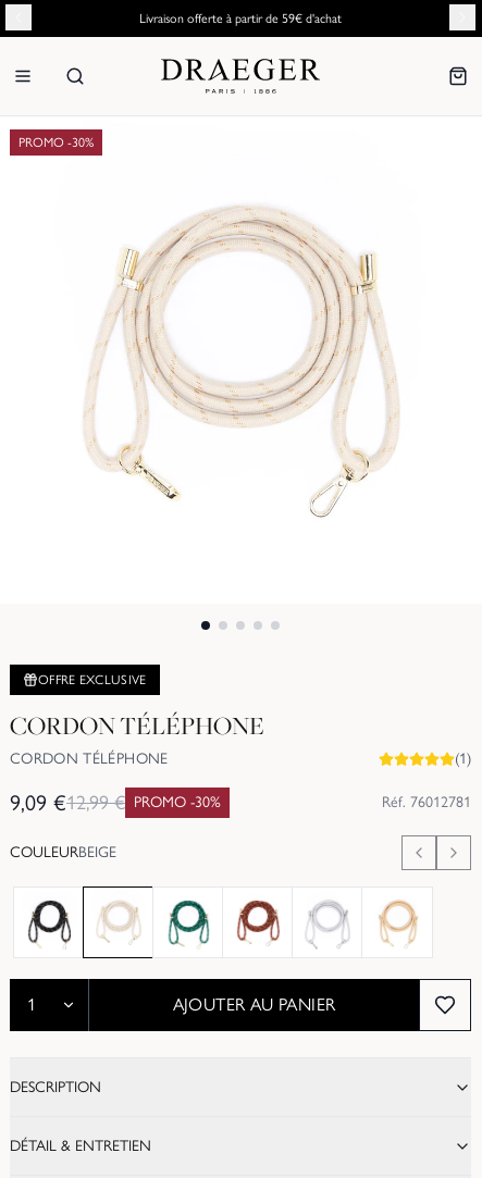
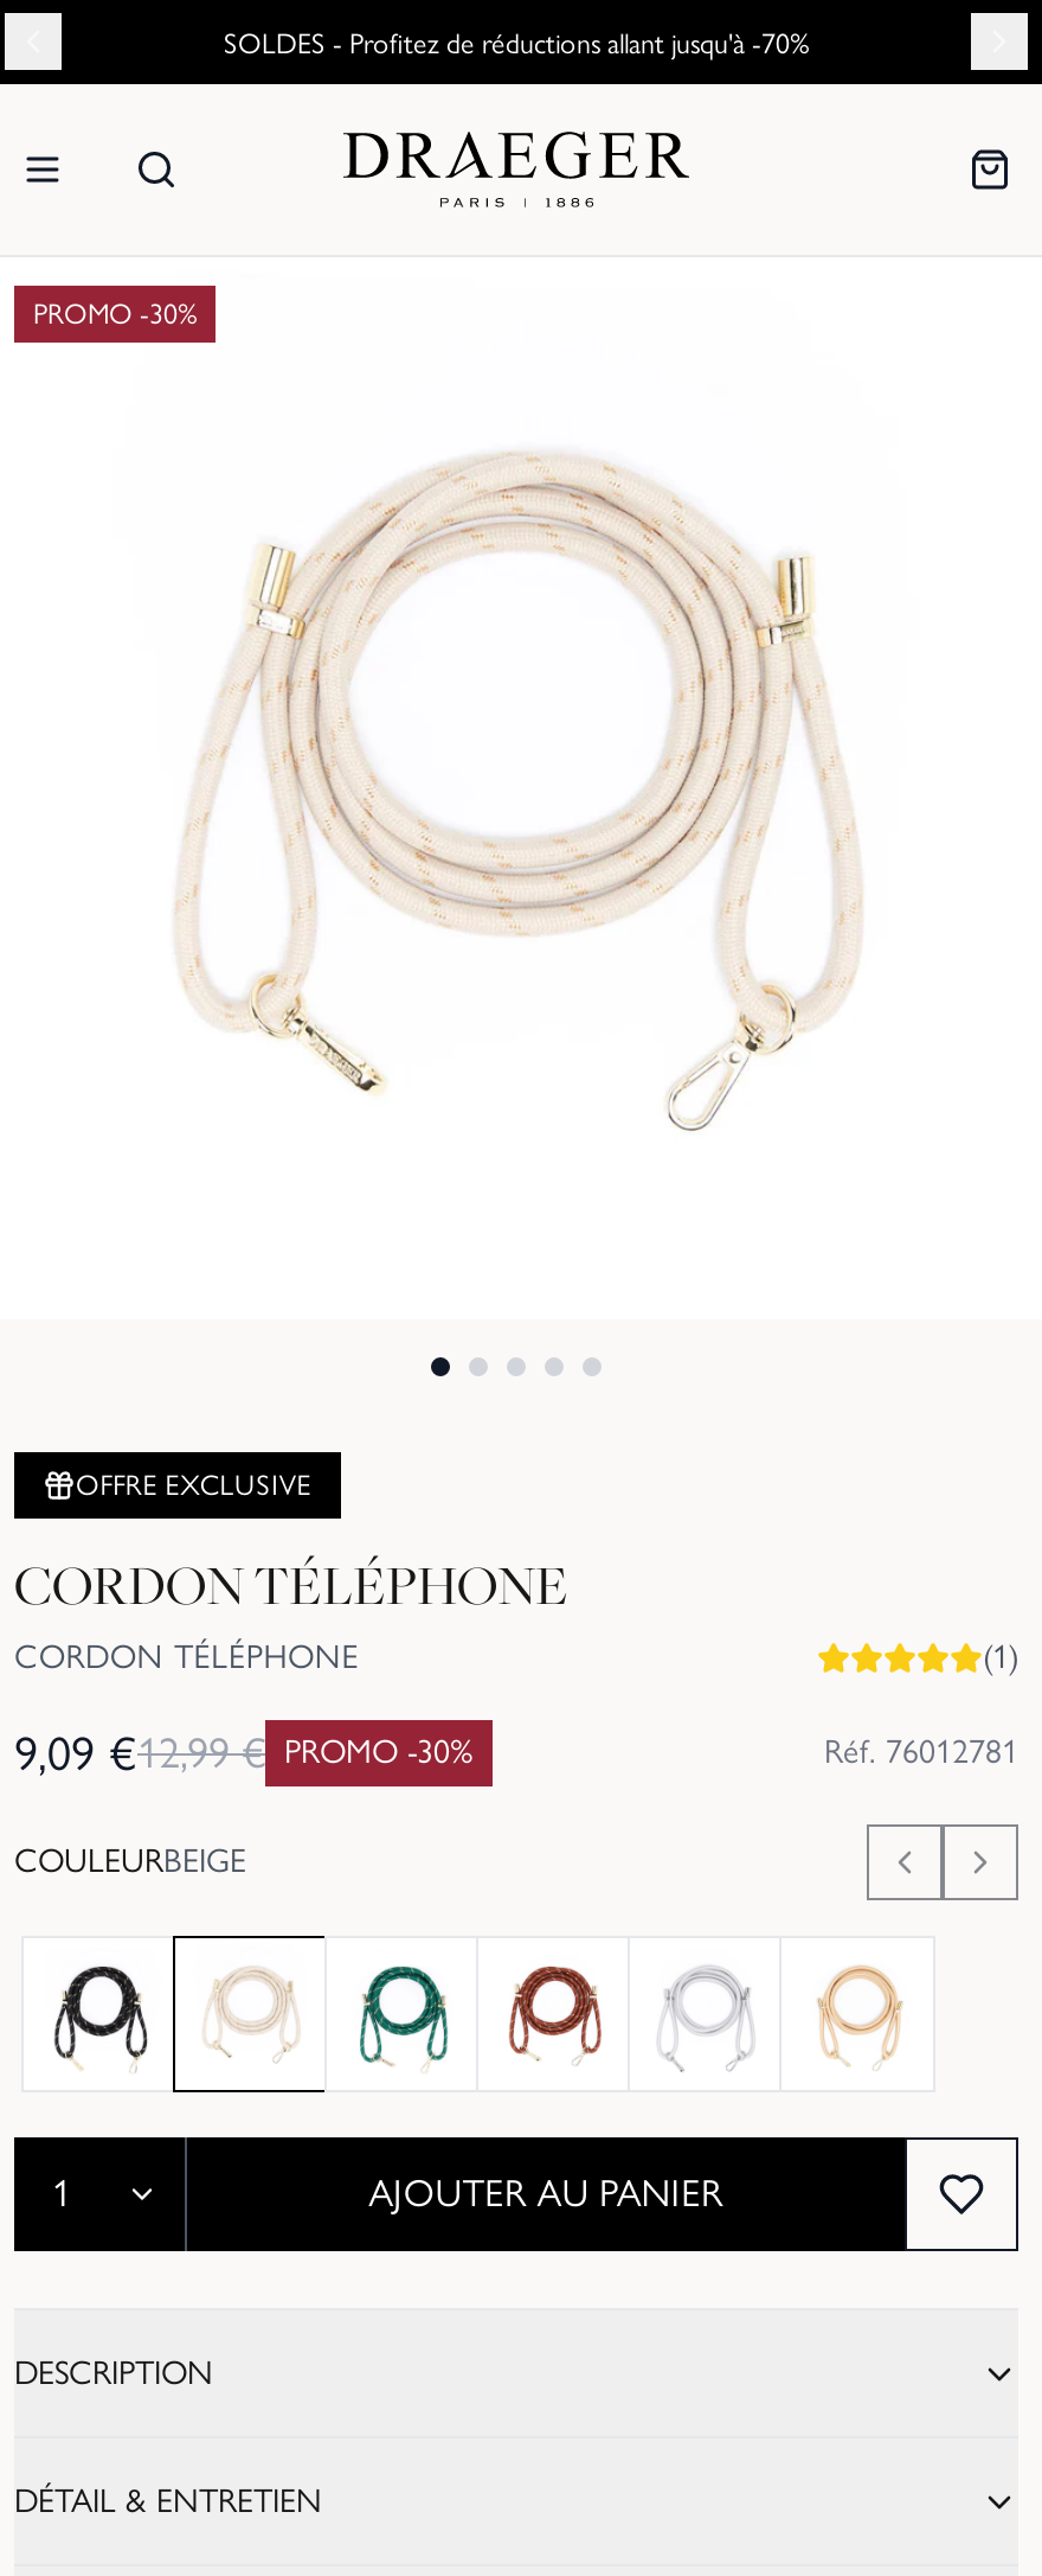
- Livraison offerte à partir de 59€ d'achat
+ SOLDES - Profitez de réductions allant jusqu'à -70%
